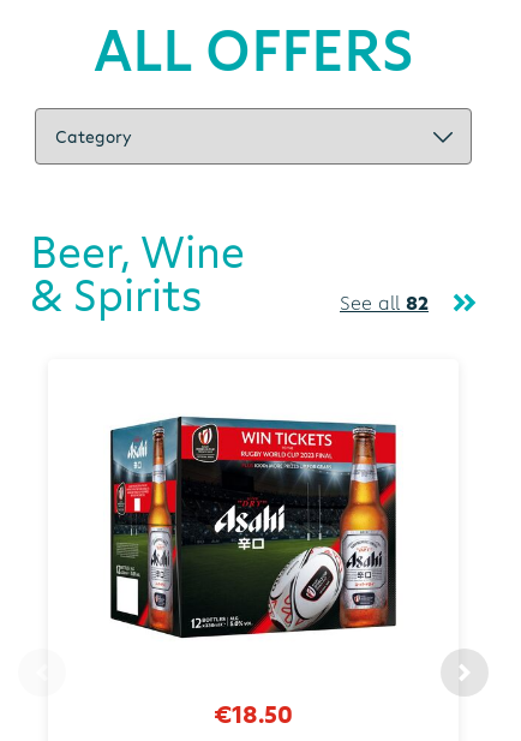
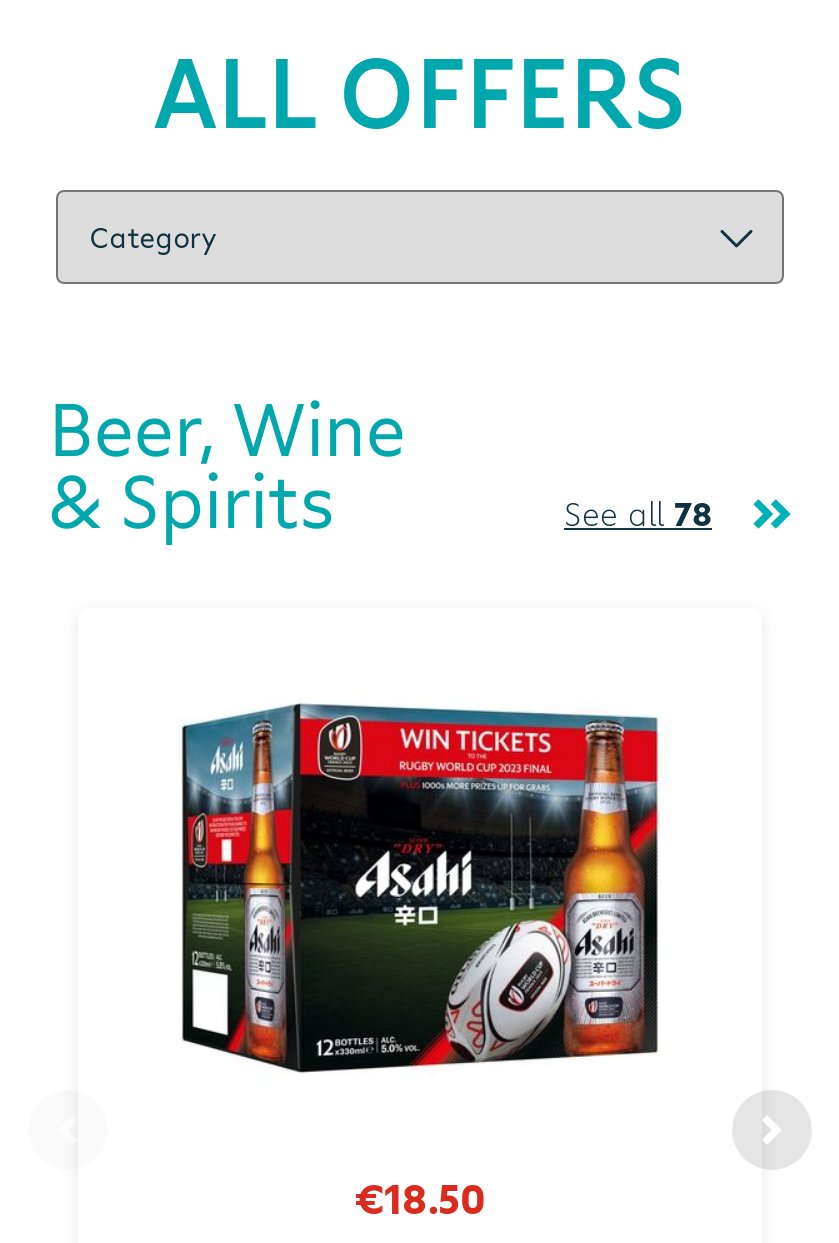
- See all 82
+ See all 78
